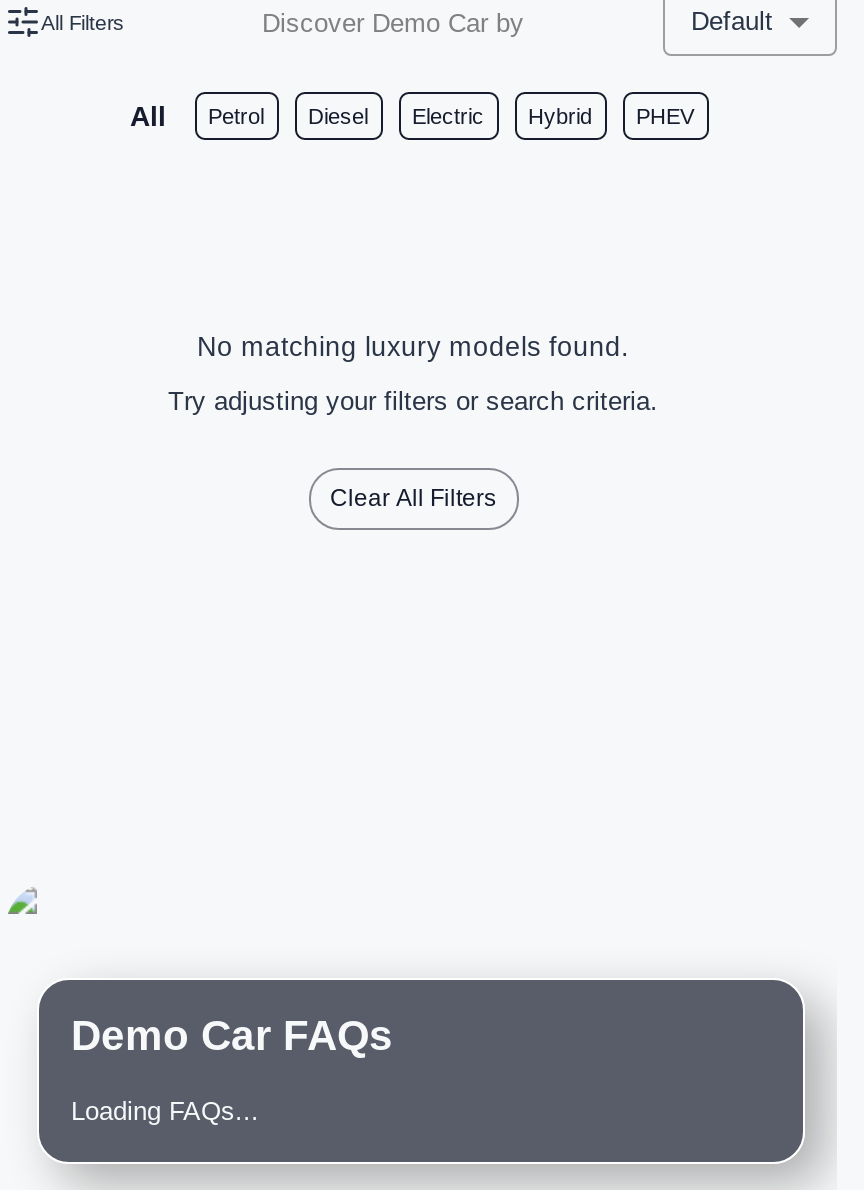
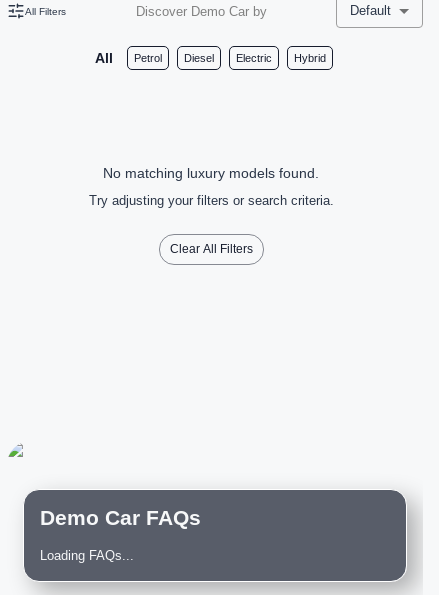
- PHEV
